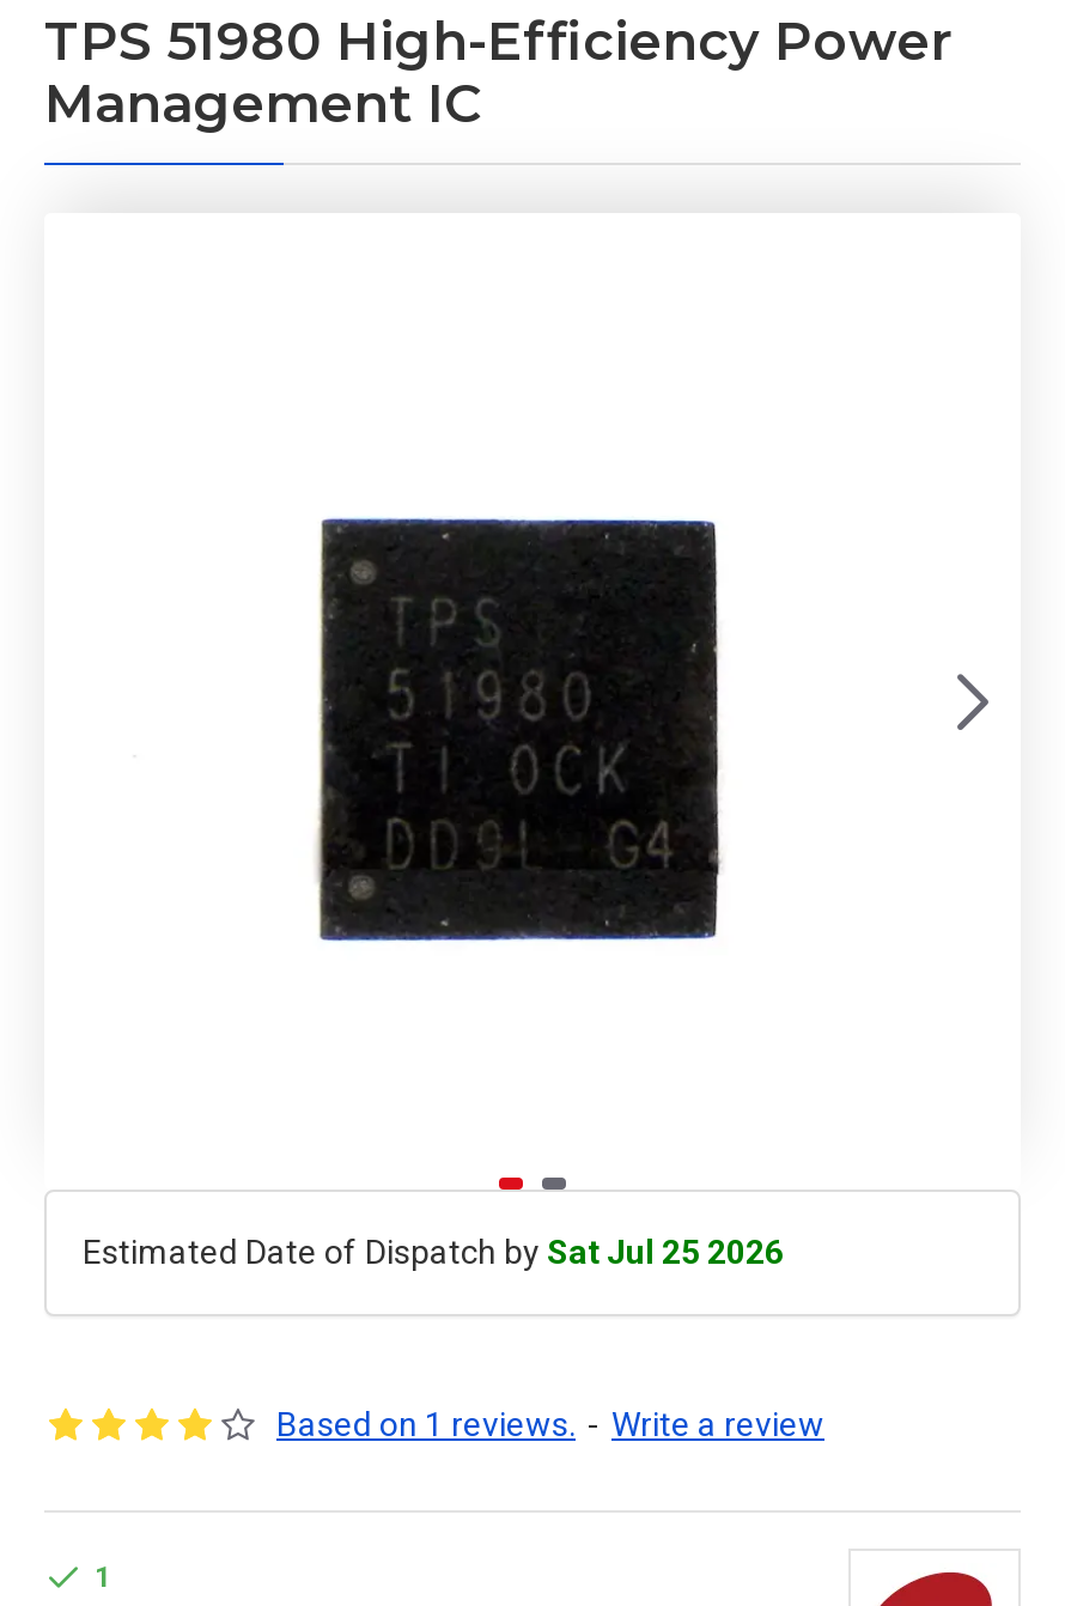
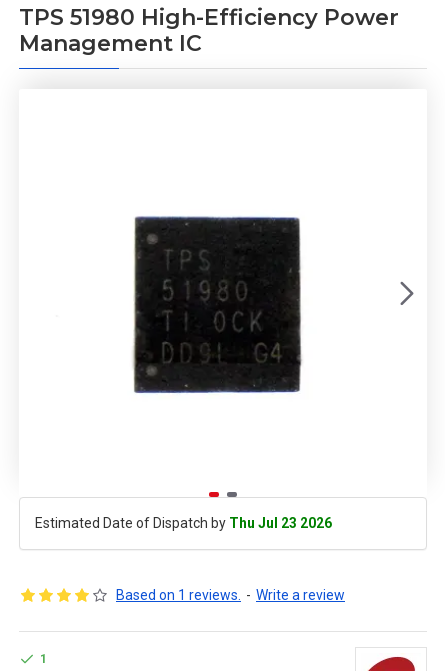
- Estimated Date of Dispatch by Sat Jul 25 2026
+ Estimated Date of Dispatch by Thu Jul 23 2026
